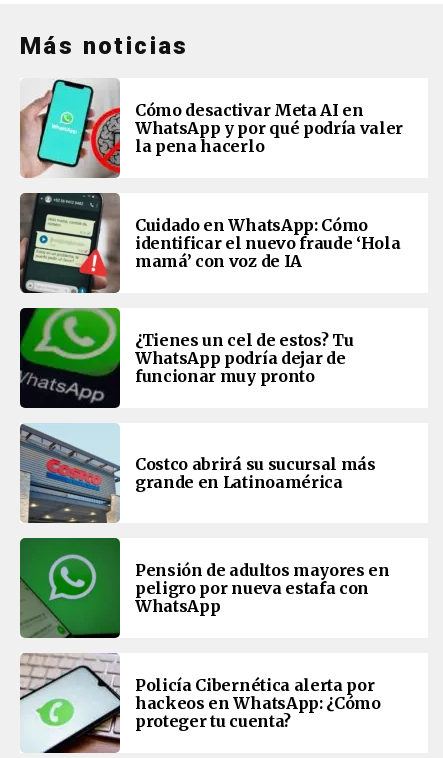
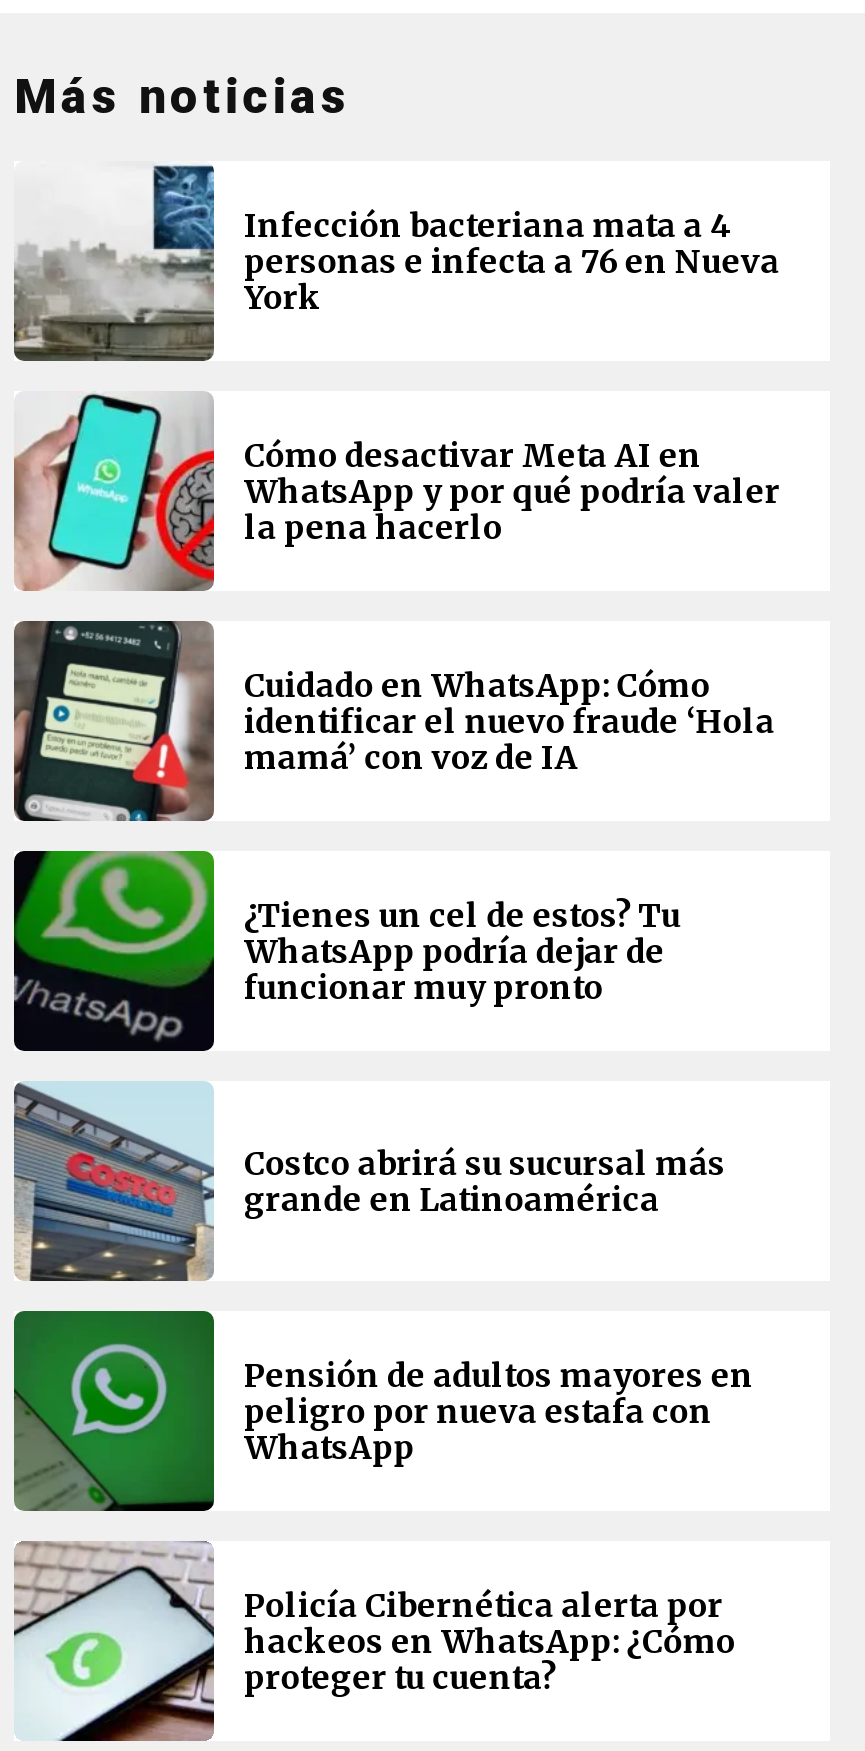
+ [image]
+ Infección bacteriana mata a 4
+ personas e infecta a 76 en Nueva
+ York
